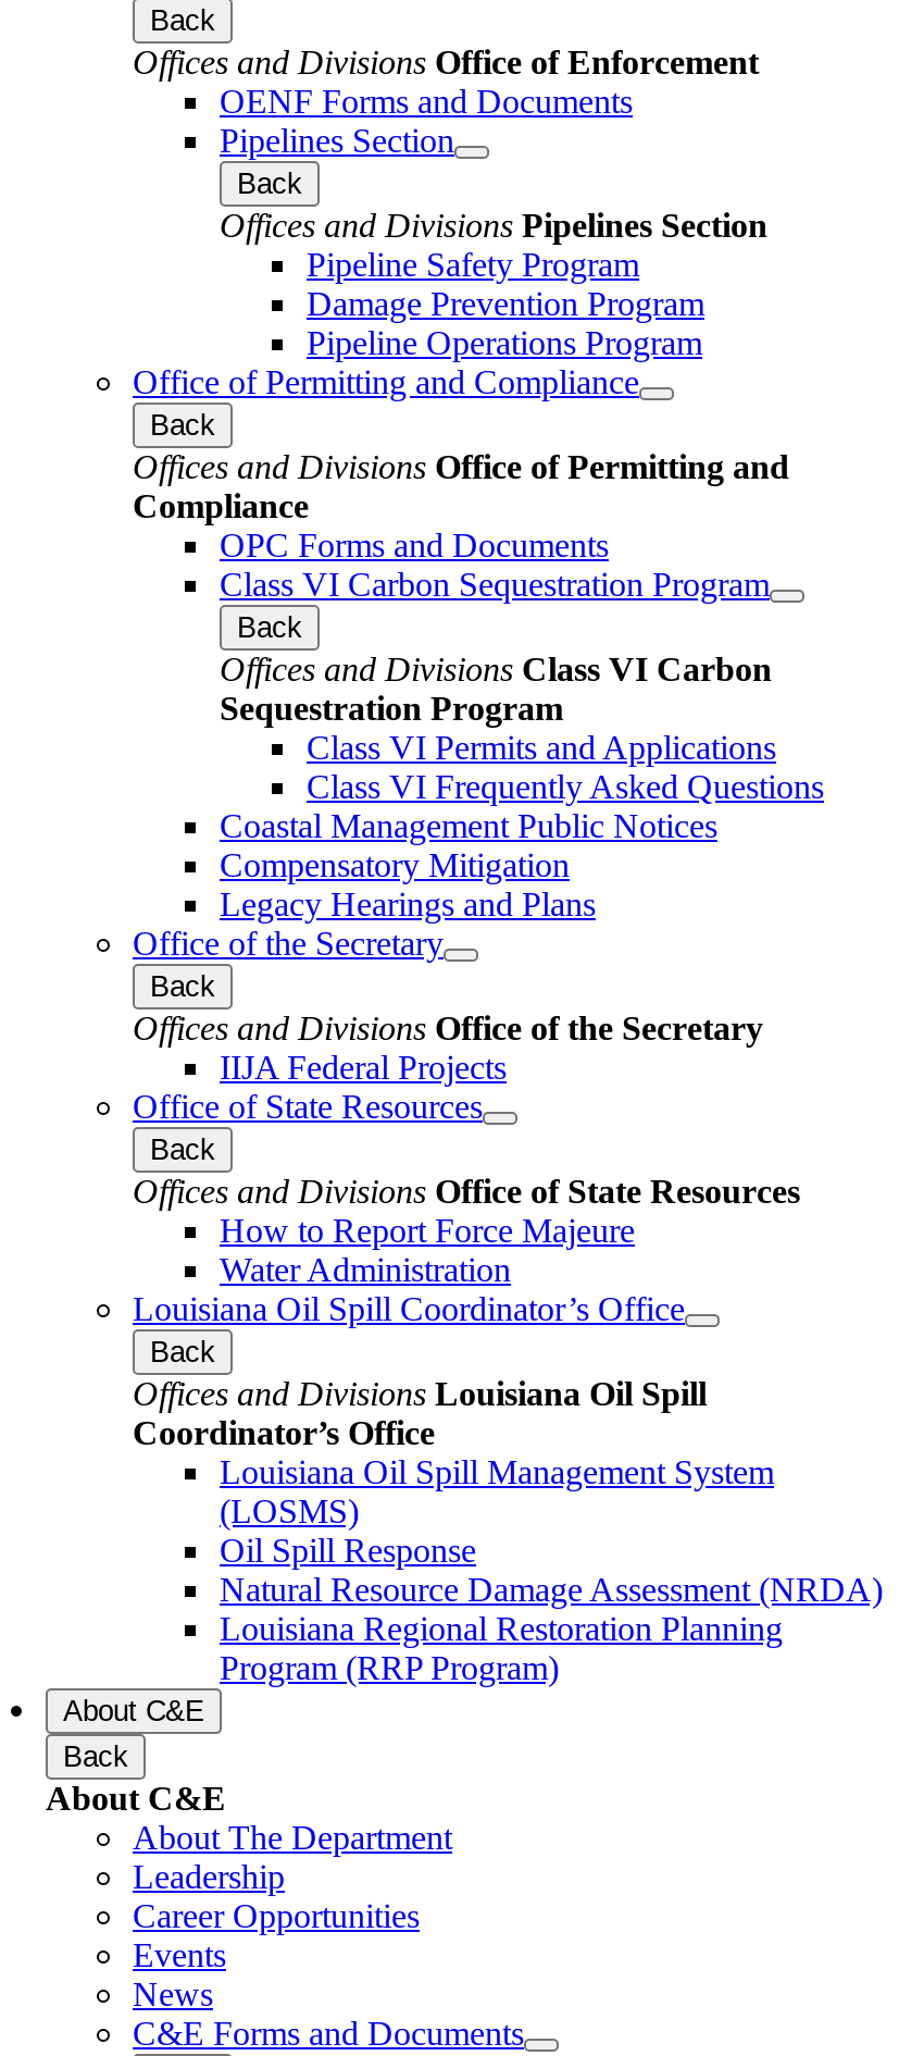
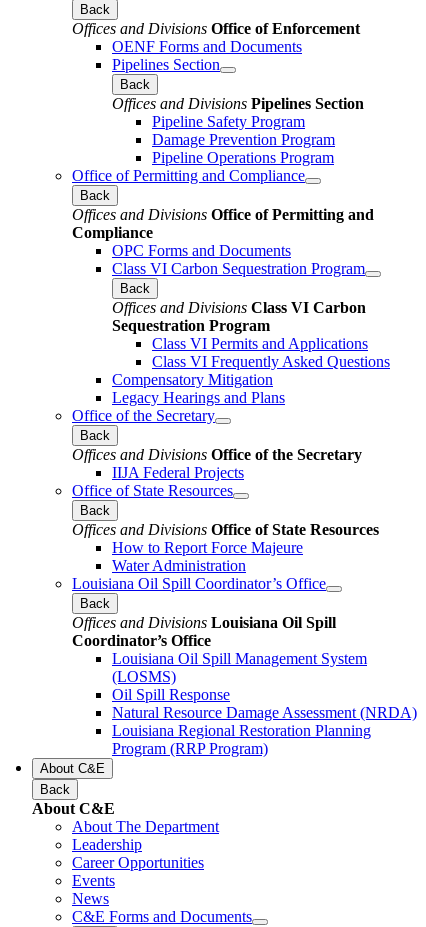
- Coastal Management Public Notices
